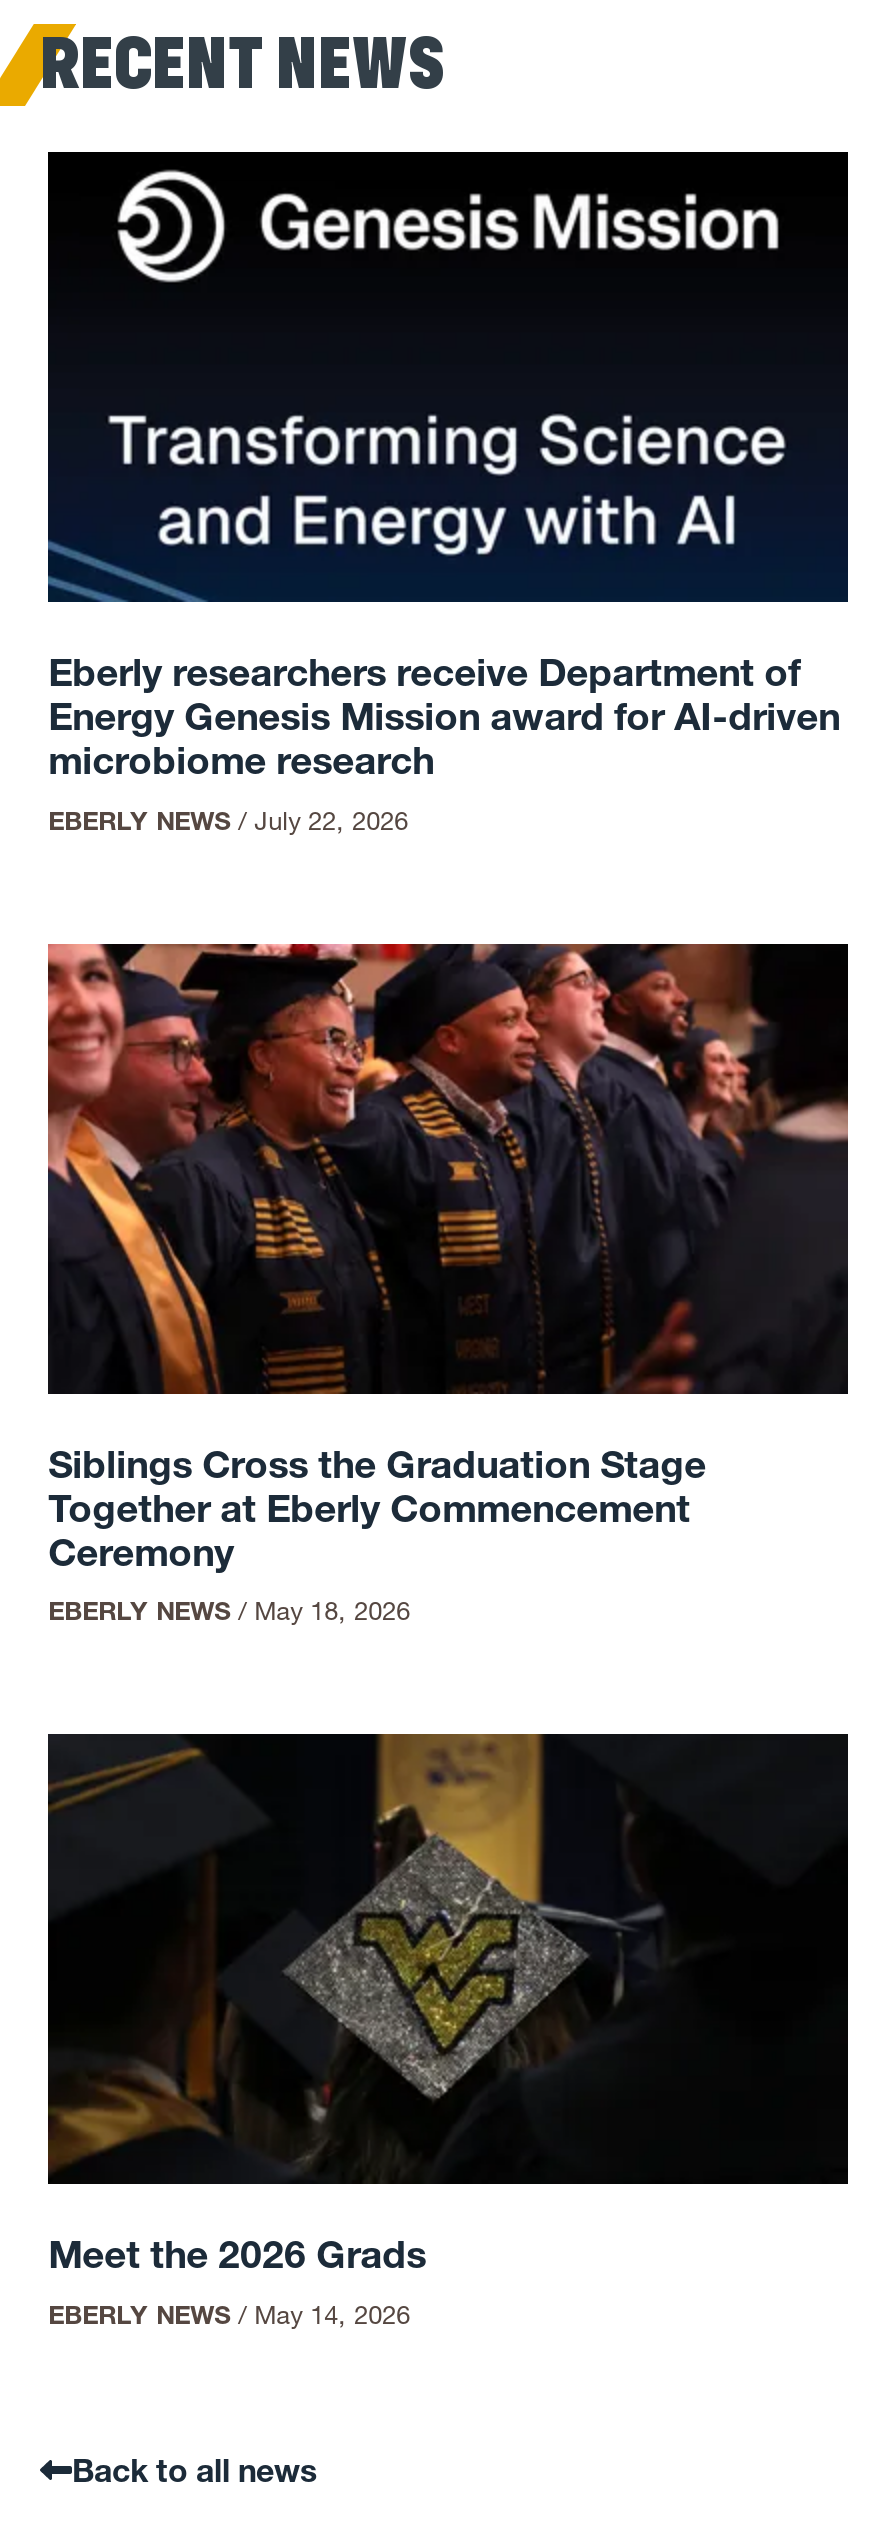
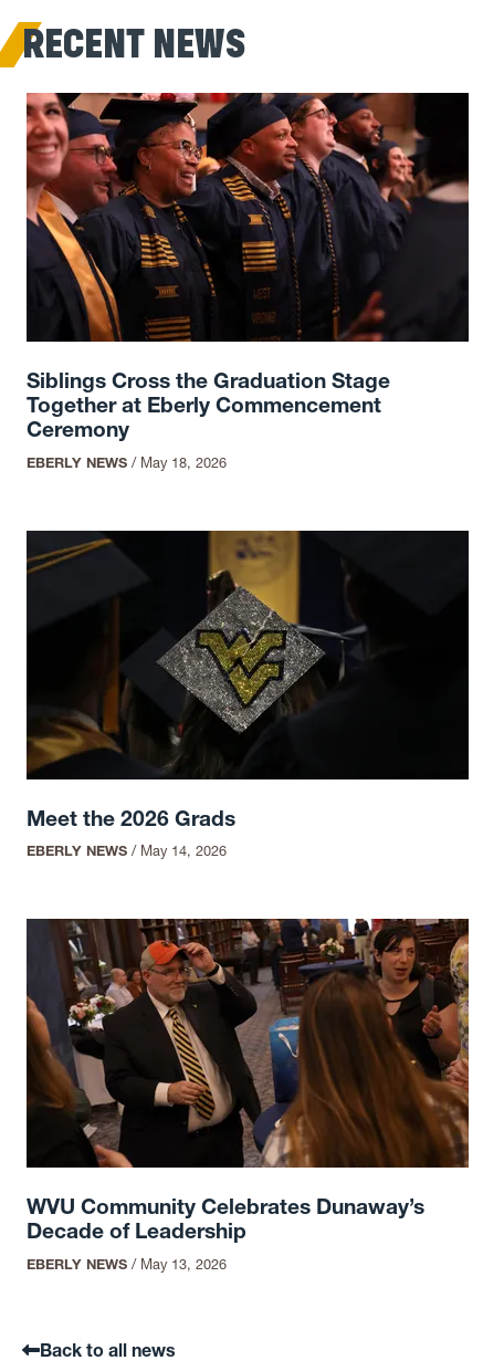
- [image]
- Eberly researchers receive Department of
- Energy Genesis Mission award for AI-driven
- microbiome research
- EBERLY NEWS / July 22, 2026

moved up: [image] | Siblings Cross the Graduation Stage | Together at Eberly Commencement | Ceremony | EBERLY NEWS / May 18, 2026 | Meet the 2026 Grads | EBERLY NEWS / May 14, 2026

+ [image]
+ WVU Community Celebrates Dunaway’s
+ Decade of Leadership
+ EBERLY NEWS / May 13, 2026
